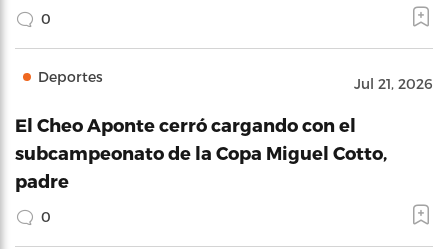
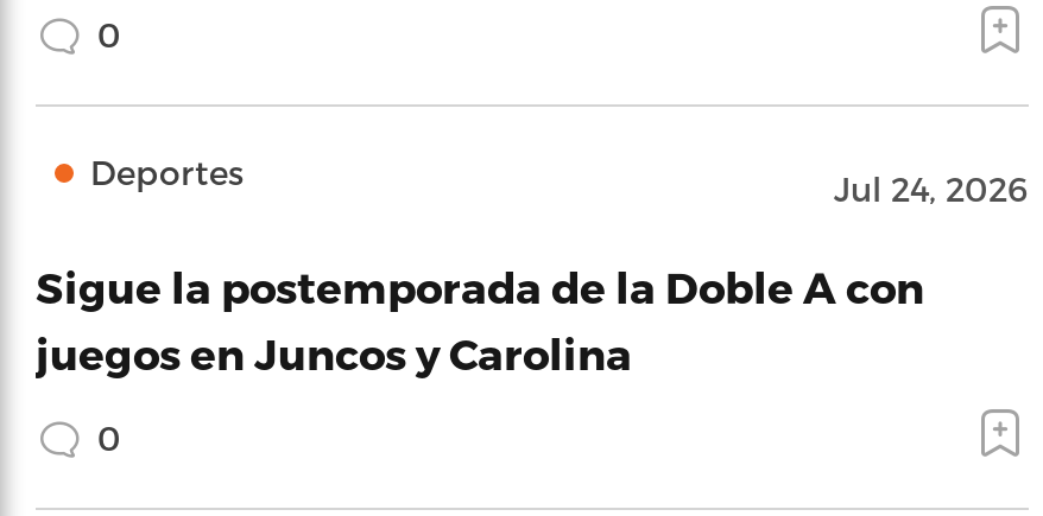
- Jul 21, 2026
+ Jul 24, 2026

- El Cheo Aponte cerró cargando con el
- subcampeonato de la Copa Miguel Cotto,
- padre
+ Sigue la postemporada de la Doble A con
+ juegos en Juncos y Carolina
